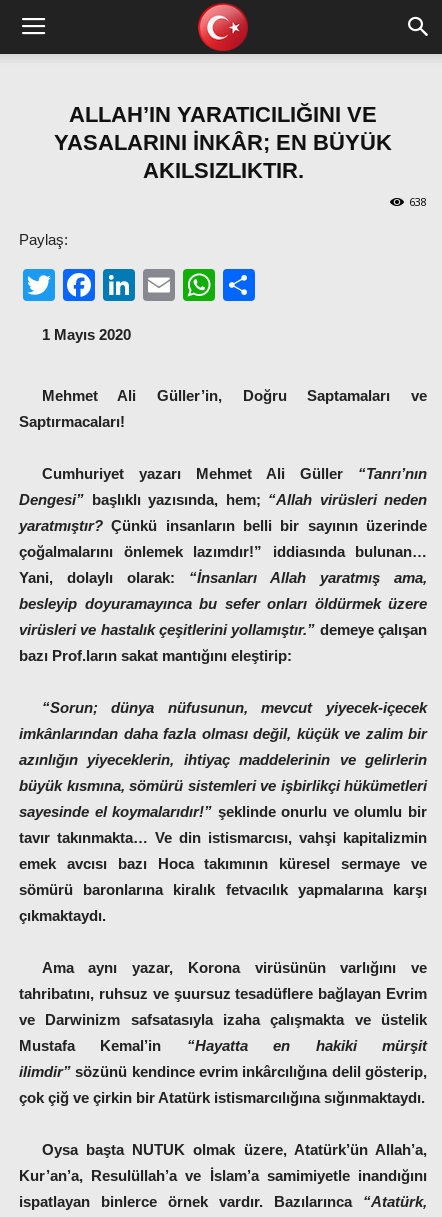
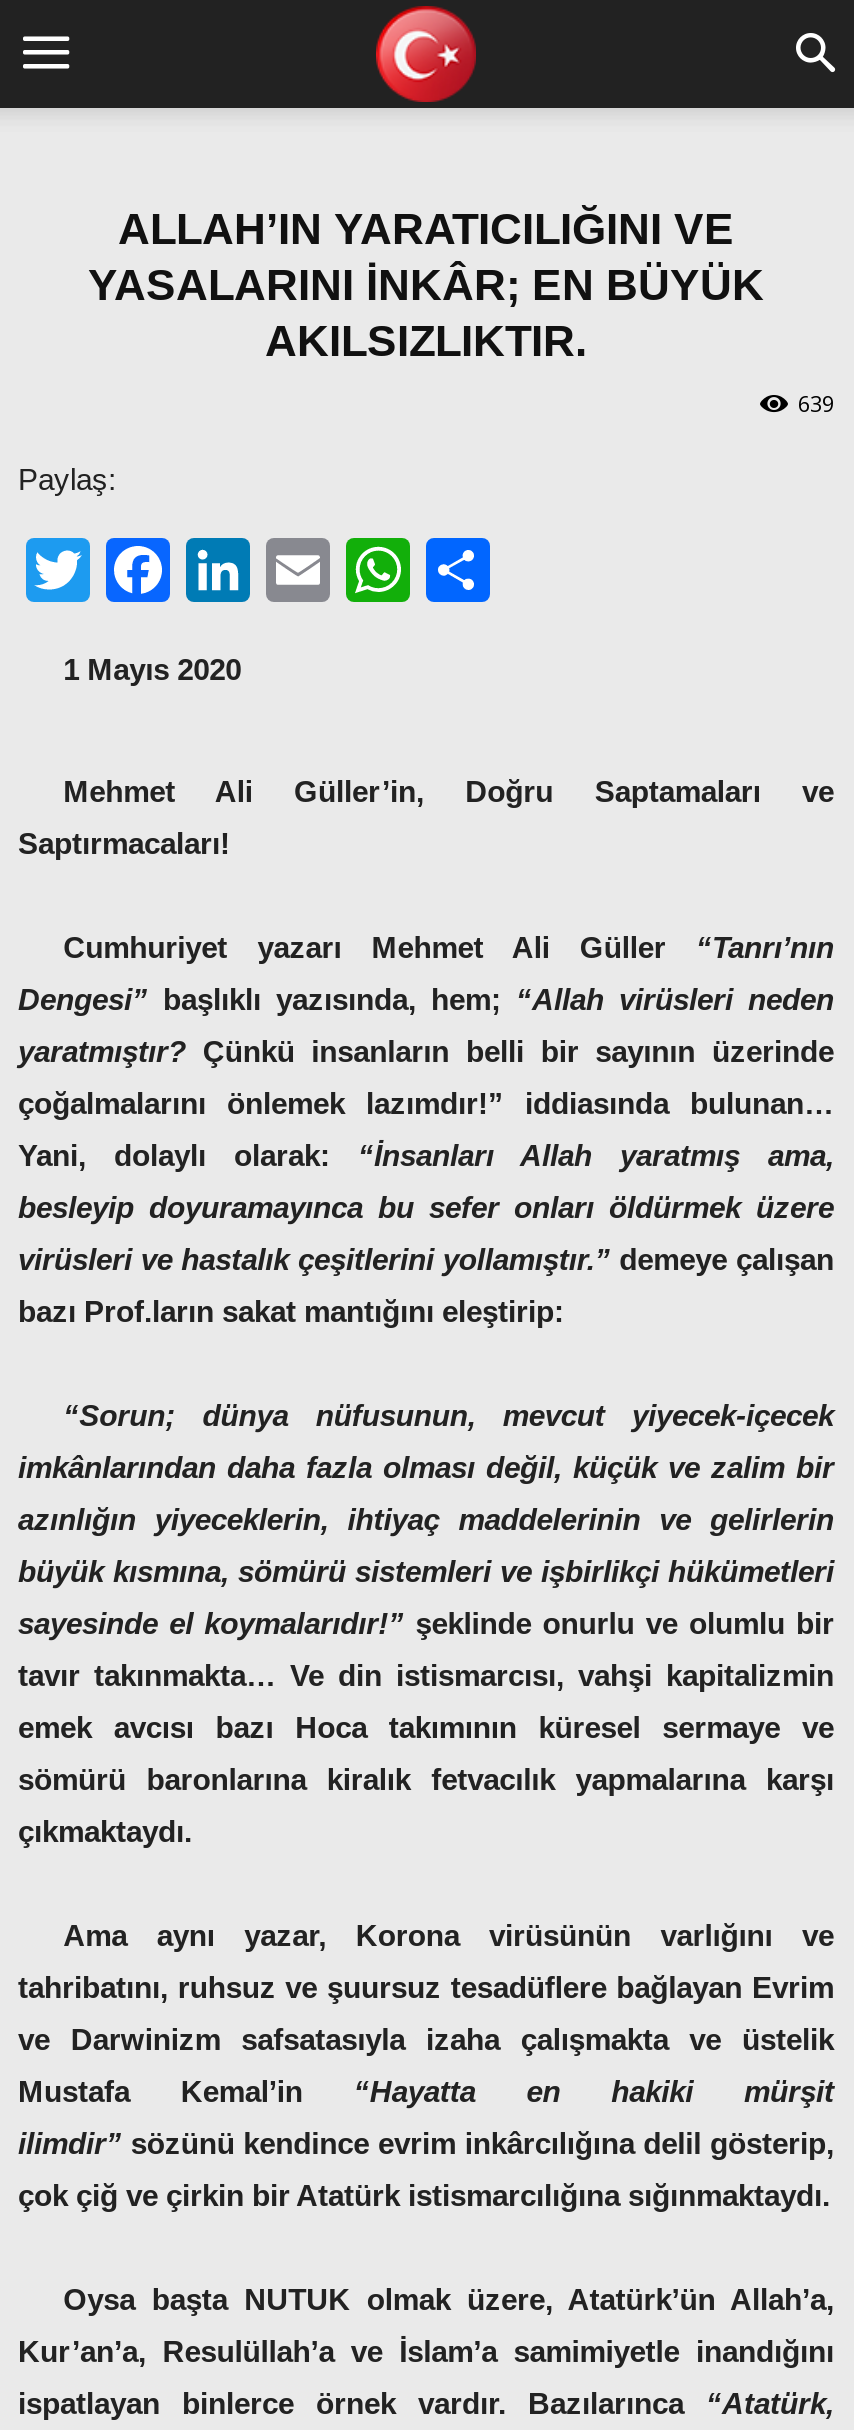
- 638
+ 639
